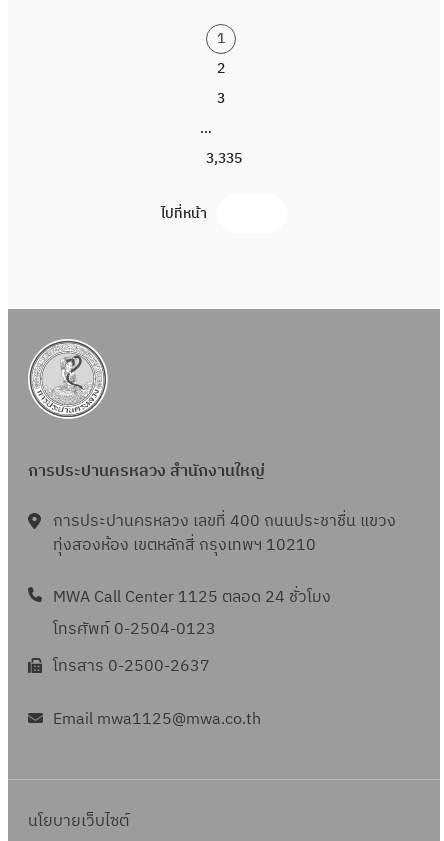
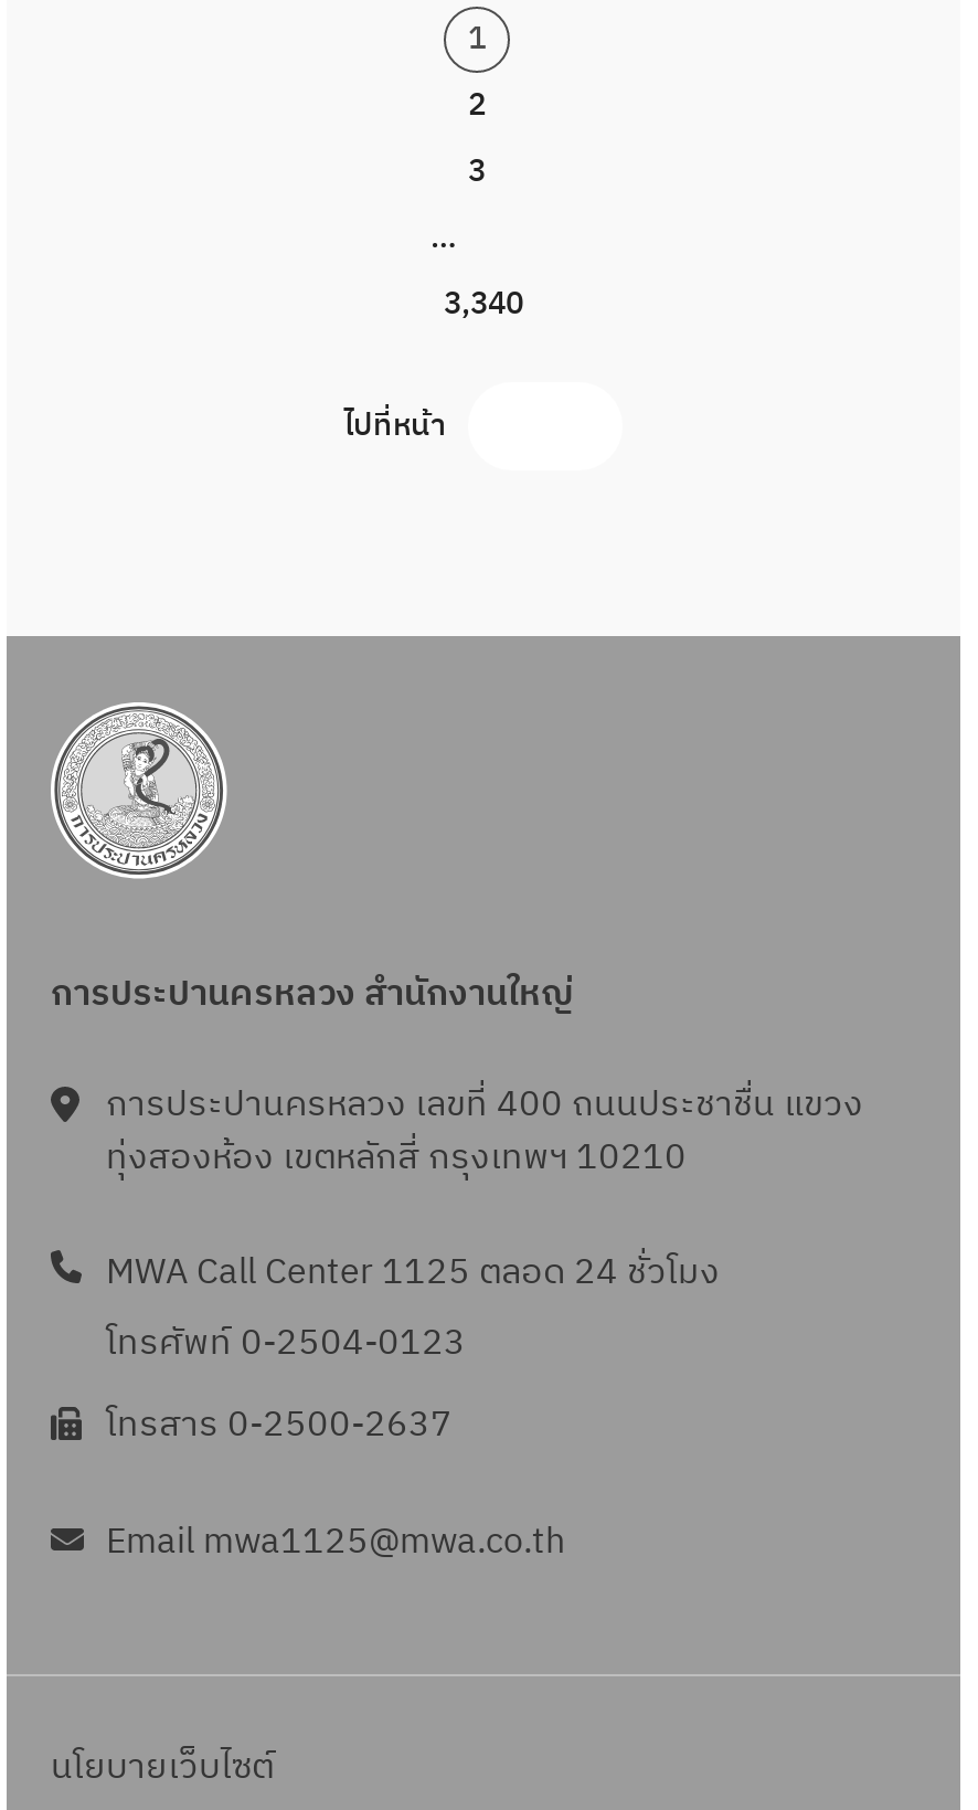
- 3,335
+ 3,340
